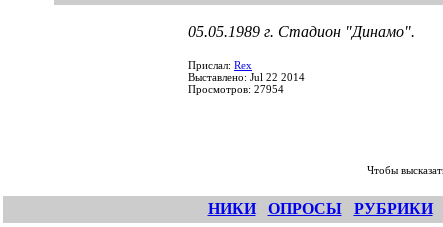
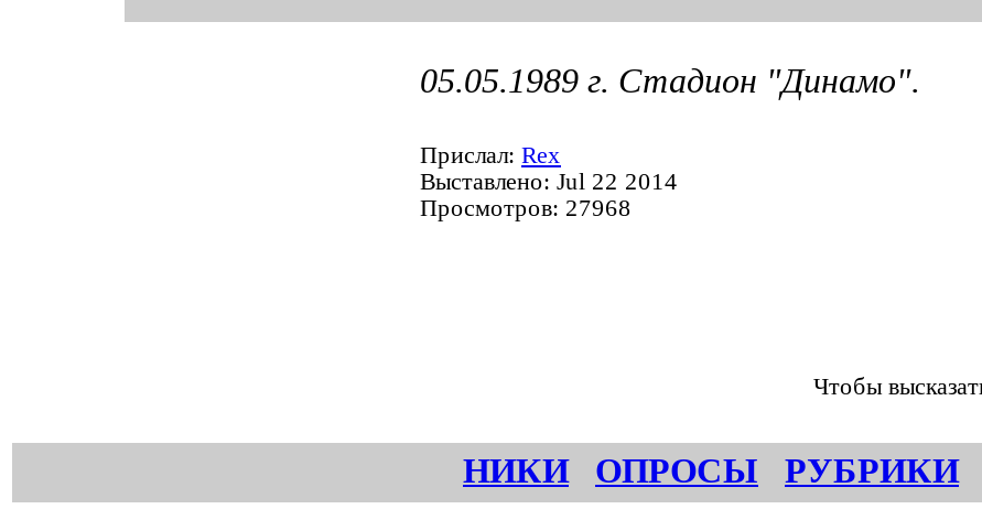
- Просмотров: 27954
+ Просмотров: 27968
